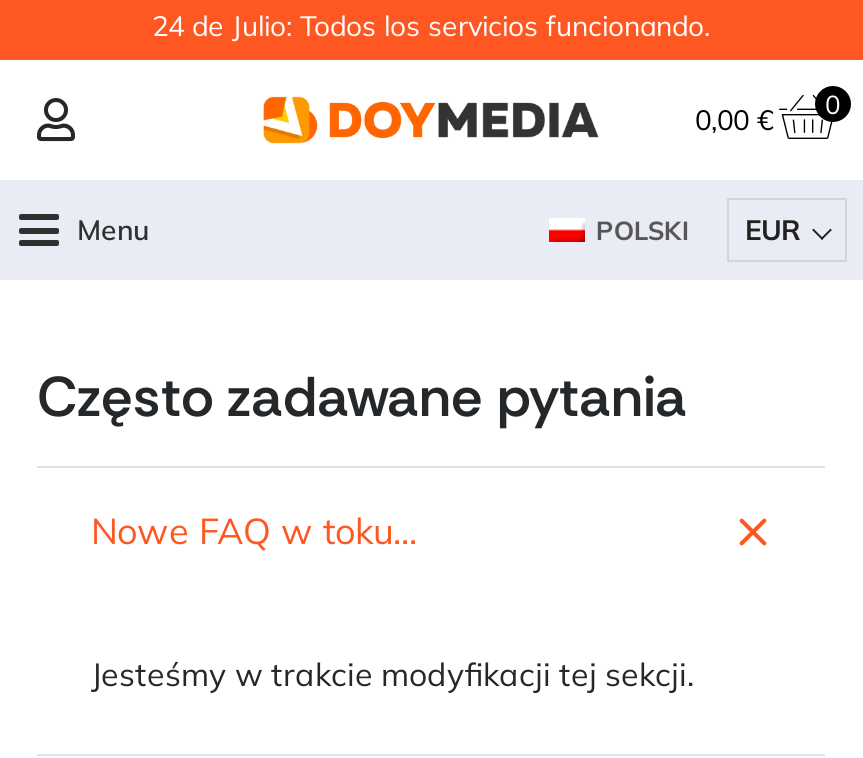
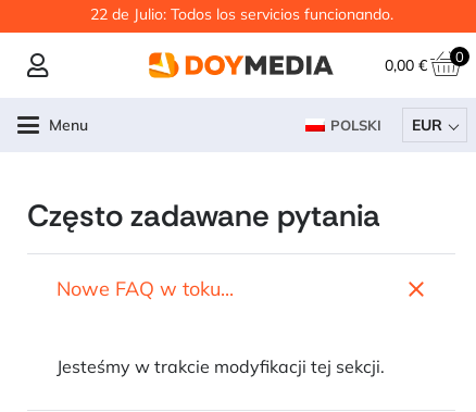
- 24 de Julio: Todos los servicios funcionando.
+ 22 de Julio: Todos los servicios funcionando.
